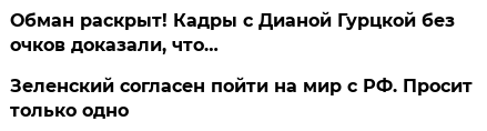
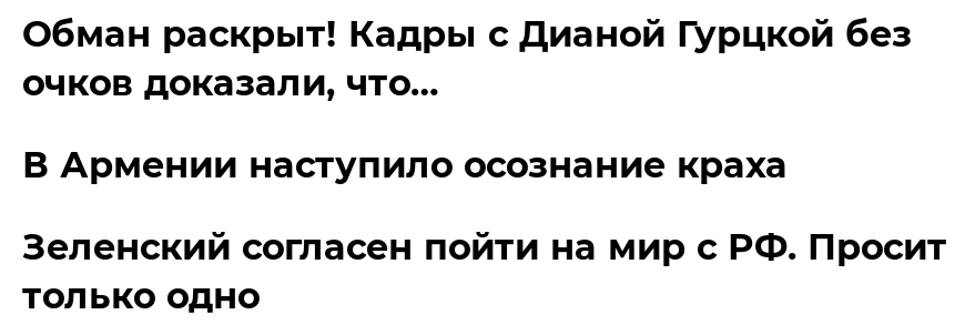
+ В Армении наступило осознание краха
